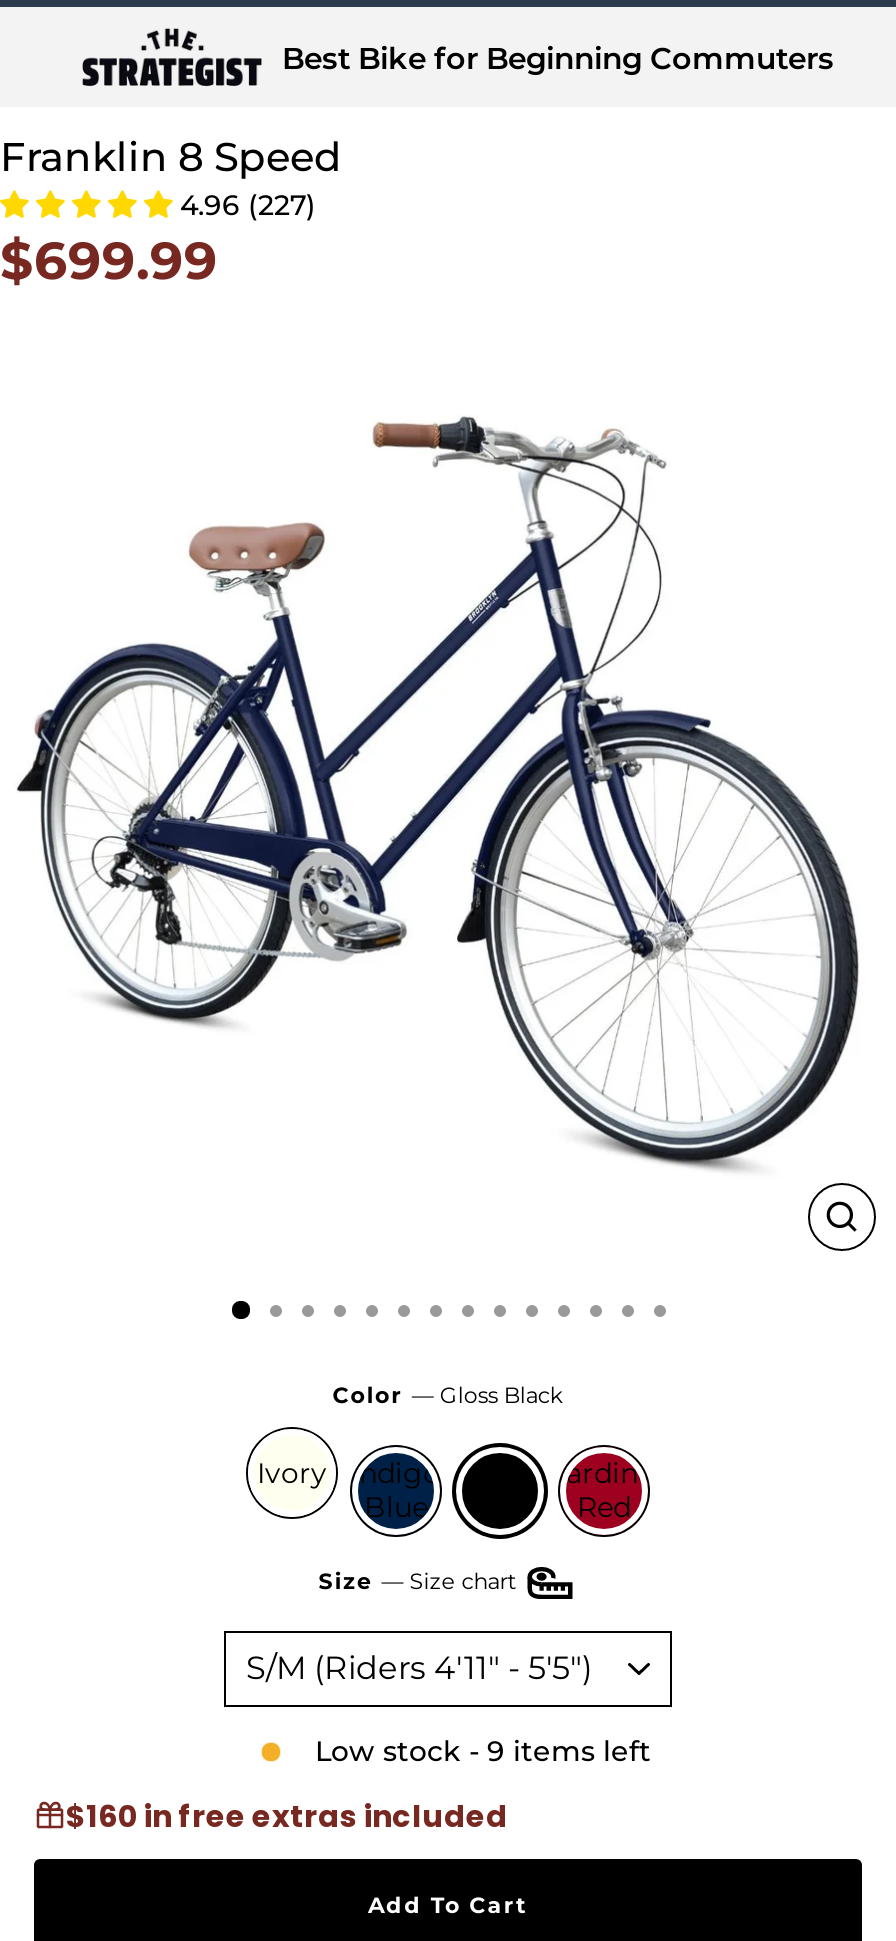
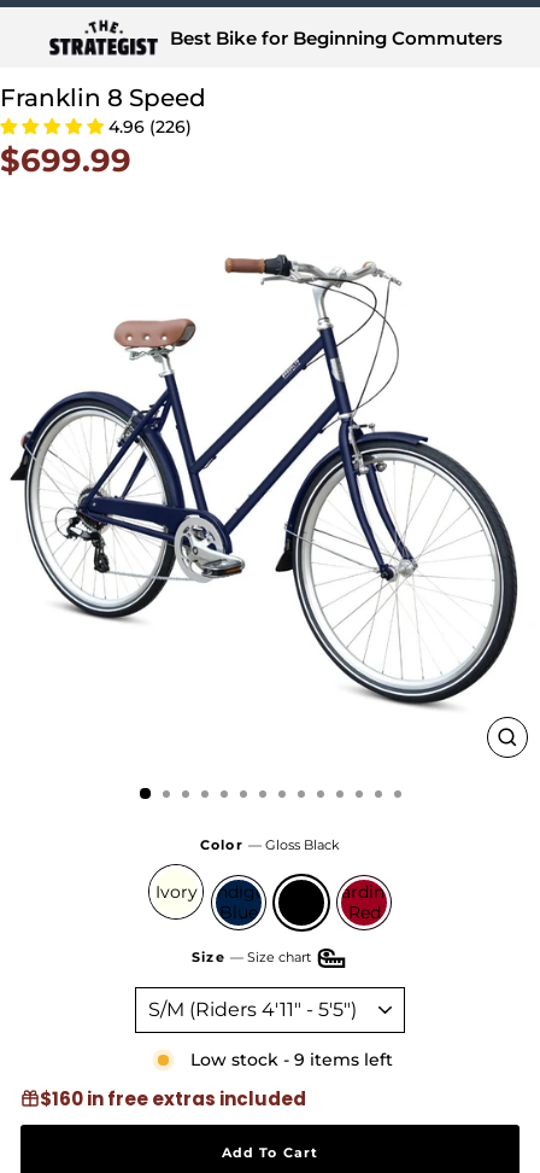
- 4.96 (227)
+ 4.96 (226)
